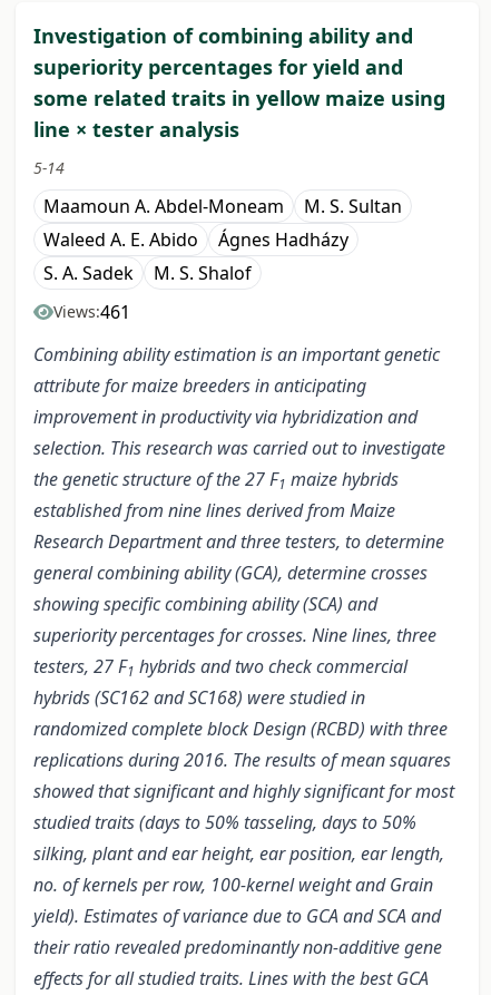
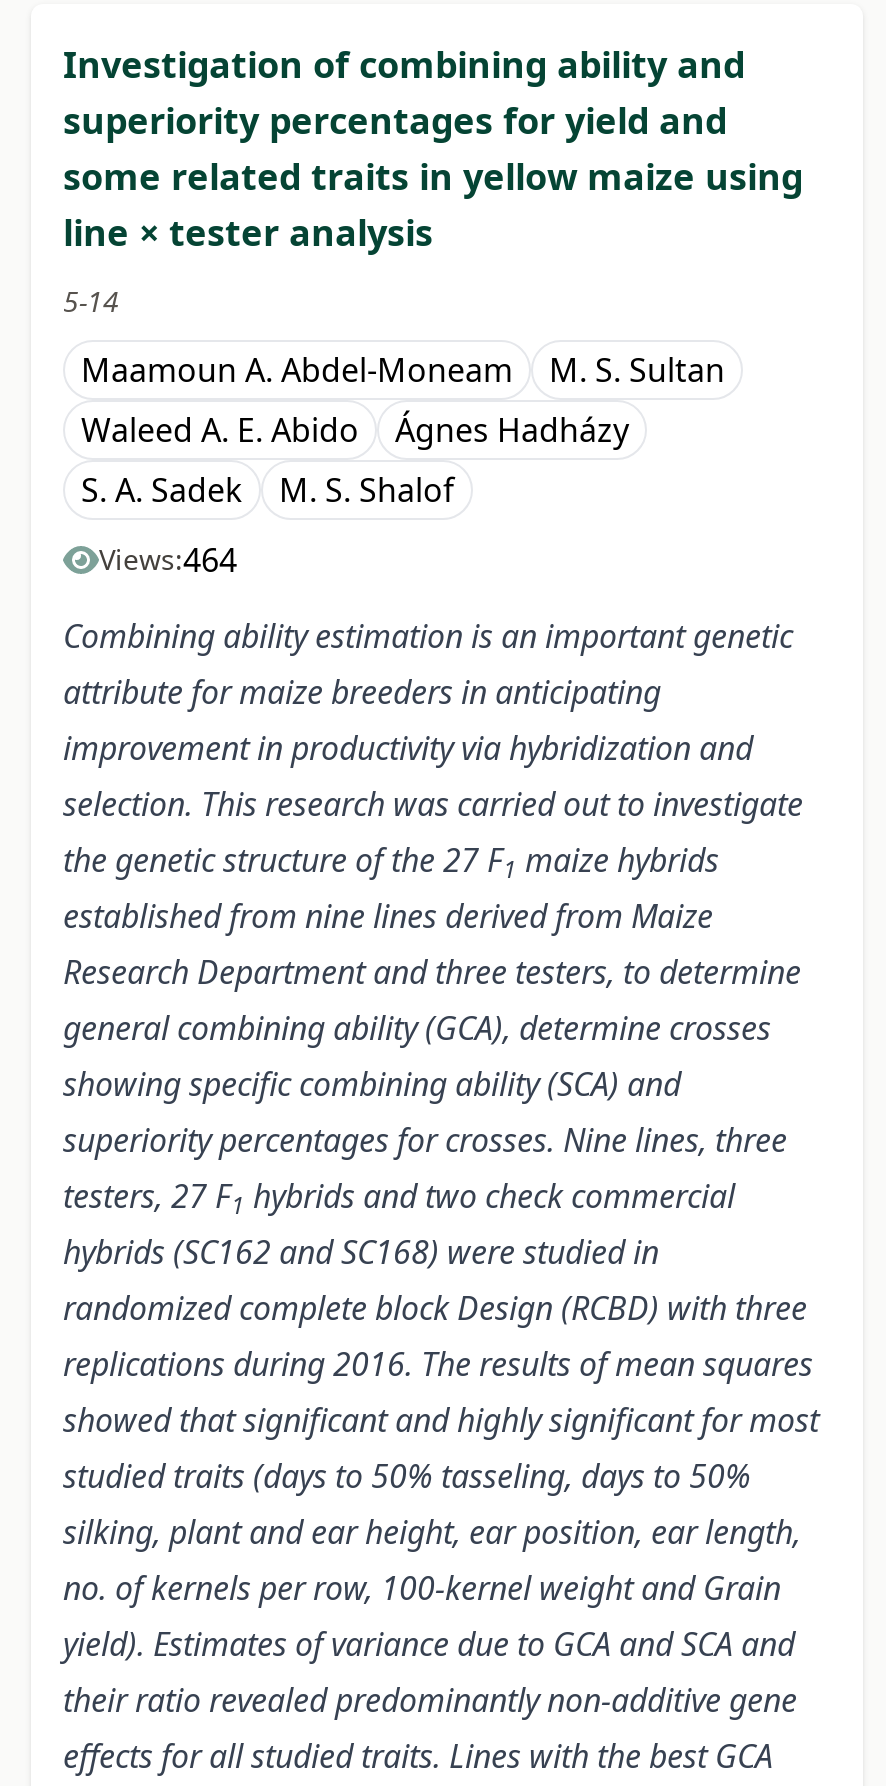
- Views:461
+ Views:464
